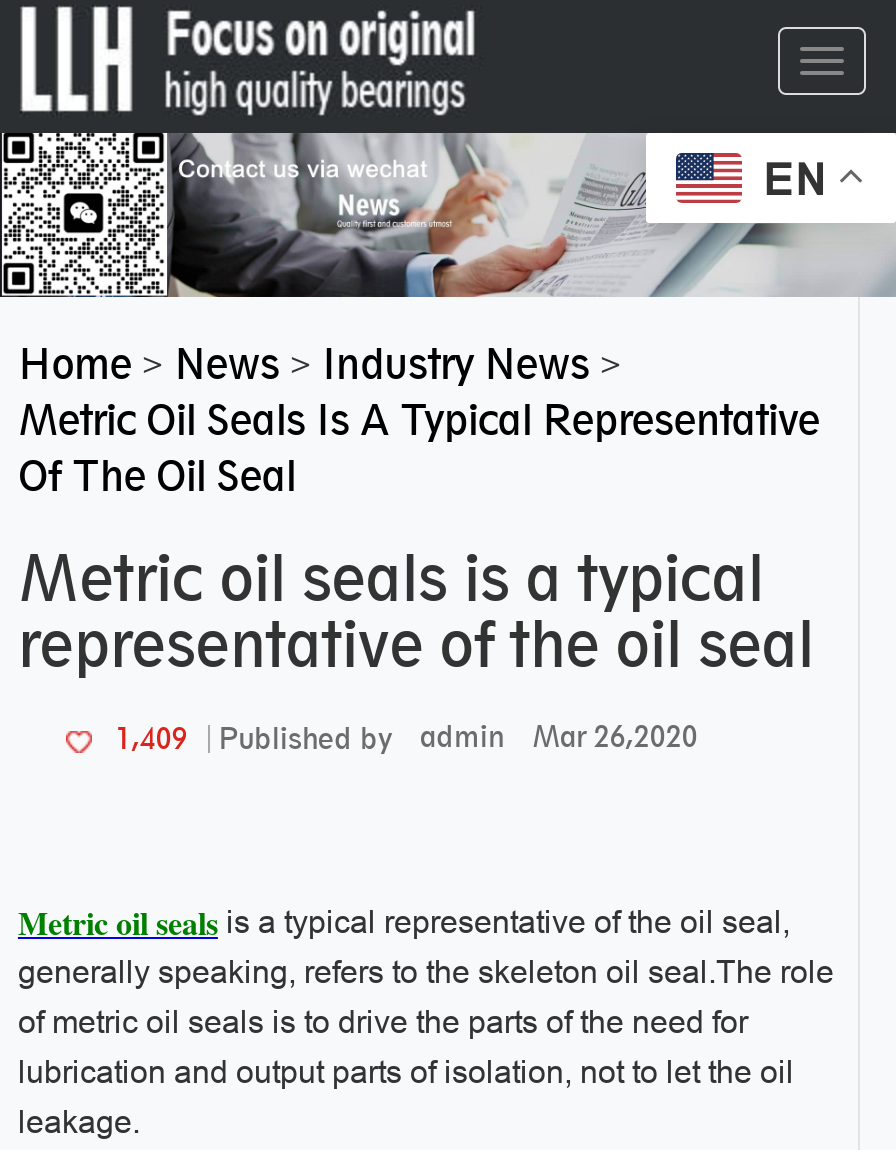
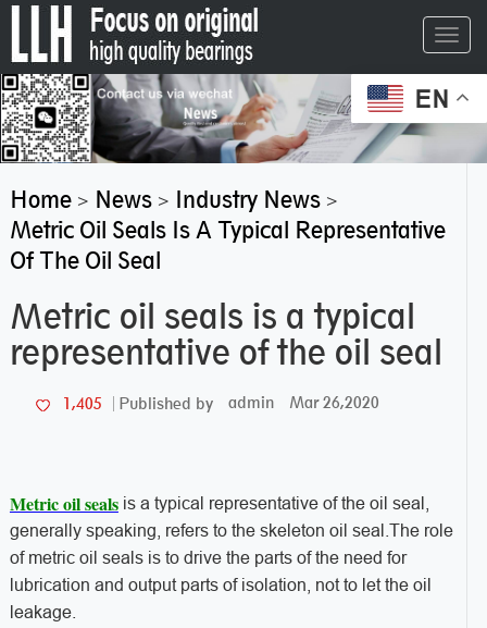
- 1,409 Published by admin Mar 26,2020
+ 1,405 Published by admin Mar 26,2020
